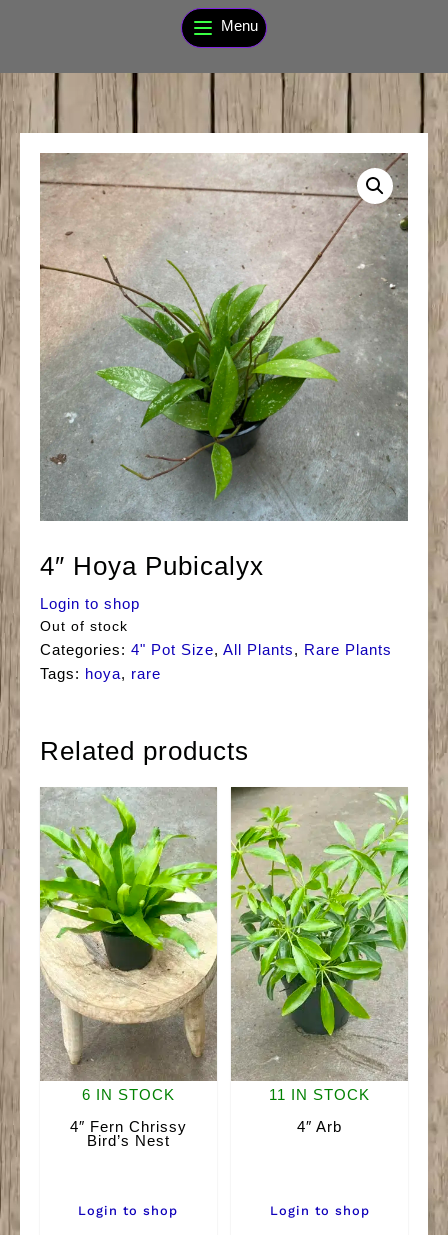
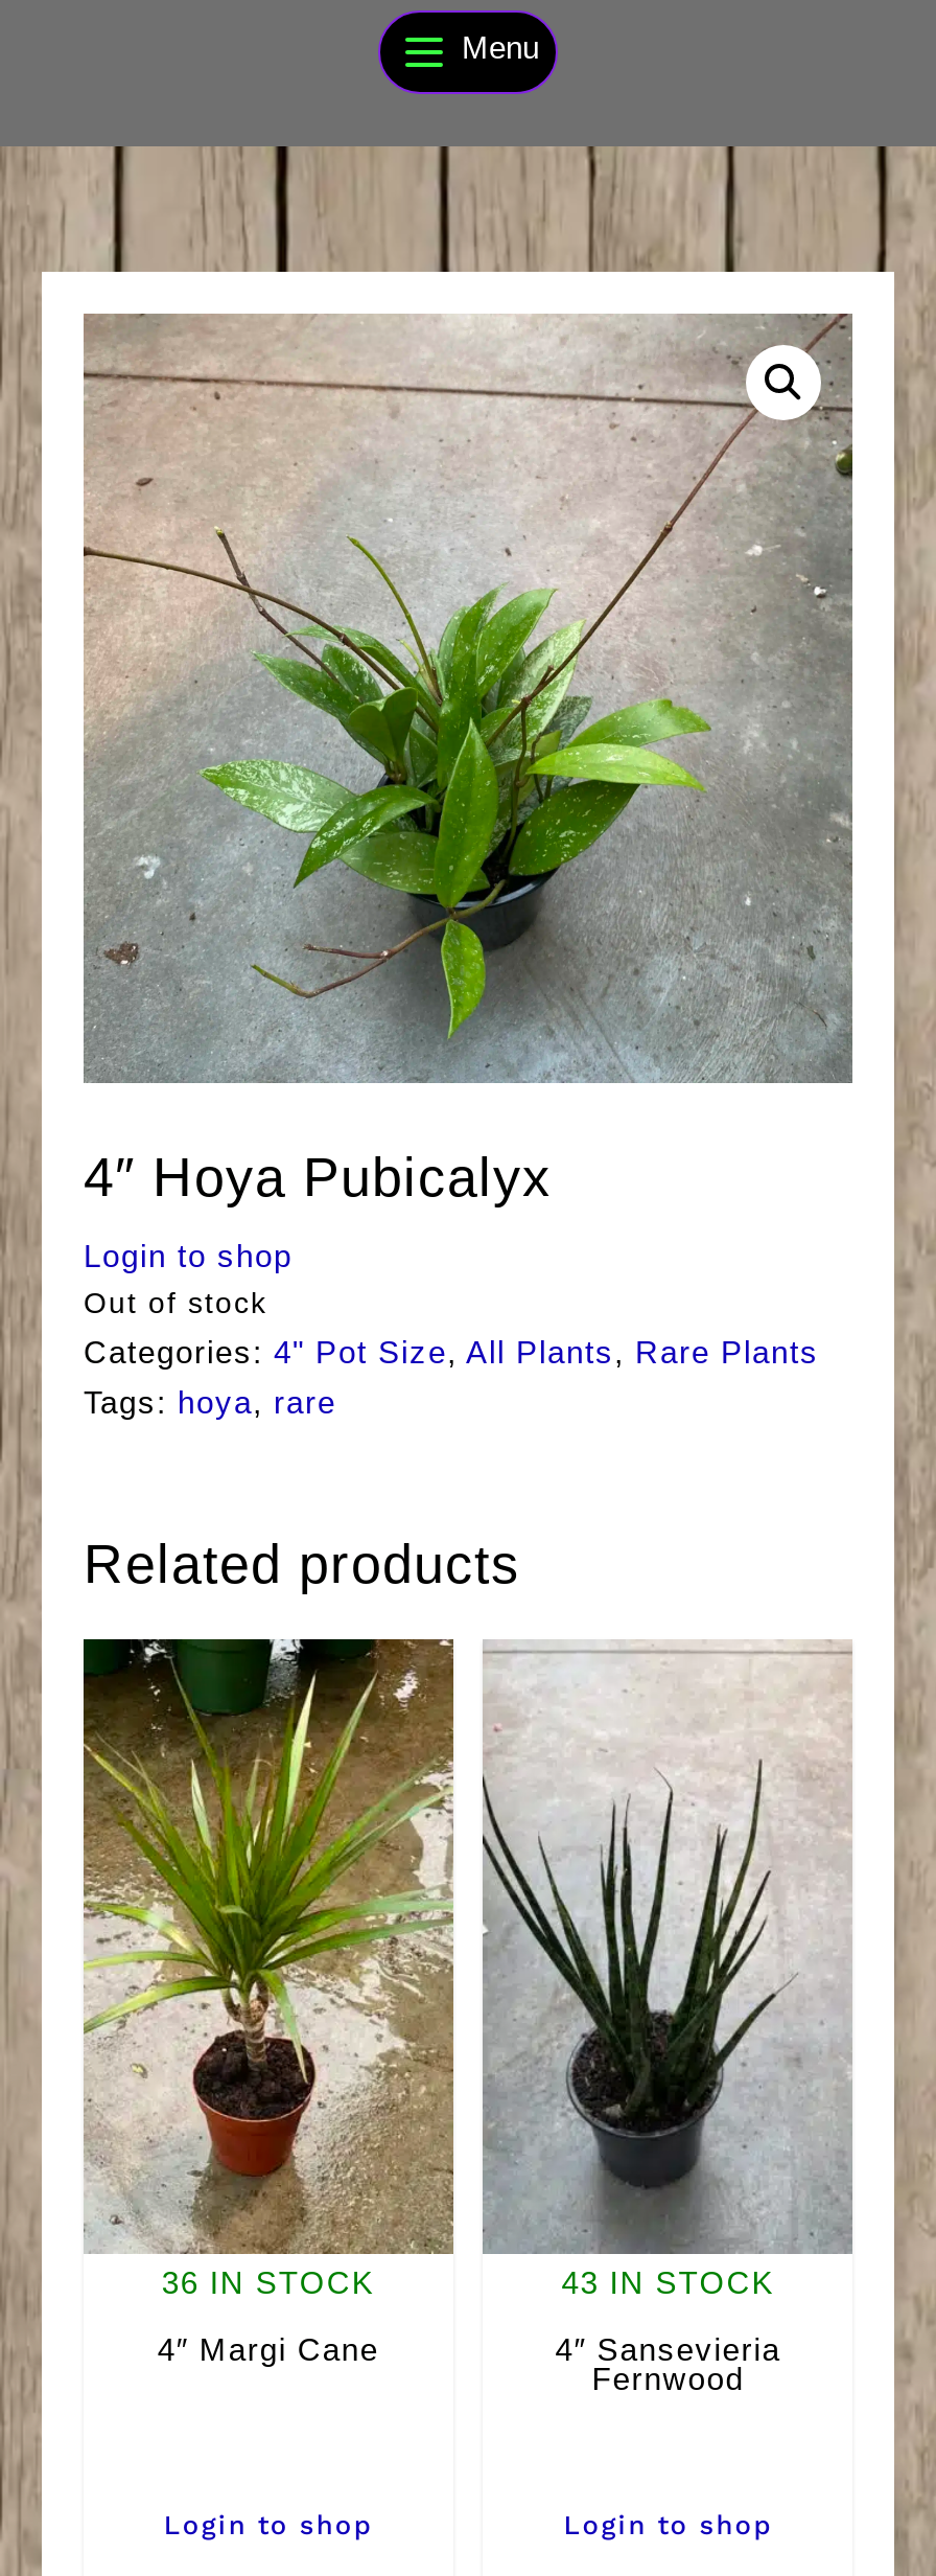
- [image]
- 6 IN STOCK
+ [image]
+ 36 IN STOCK

- [image]
- 11 IN STOCK
+ [image]
+ 43 IN STOCK

- 4″ Fern Chrissy
- Bird’s Nest
+ 4″ Margi Cane

- 4″ Arb
+ 4″ Sansevieria
+ Fernwood
